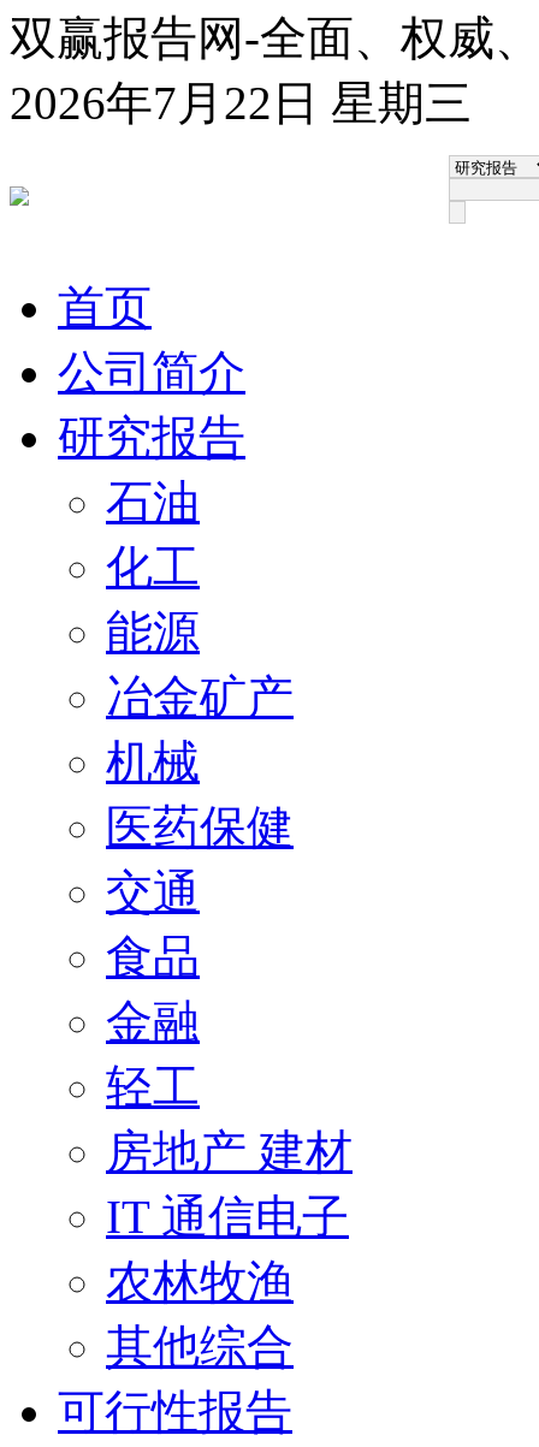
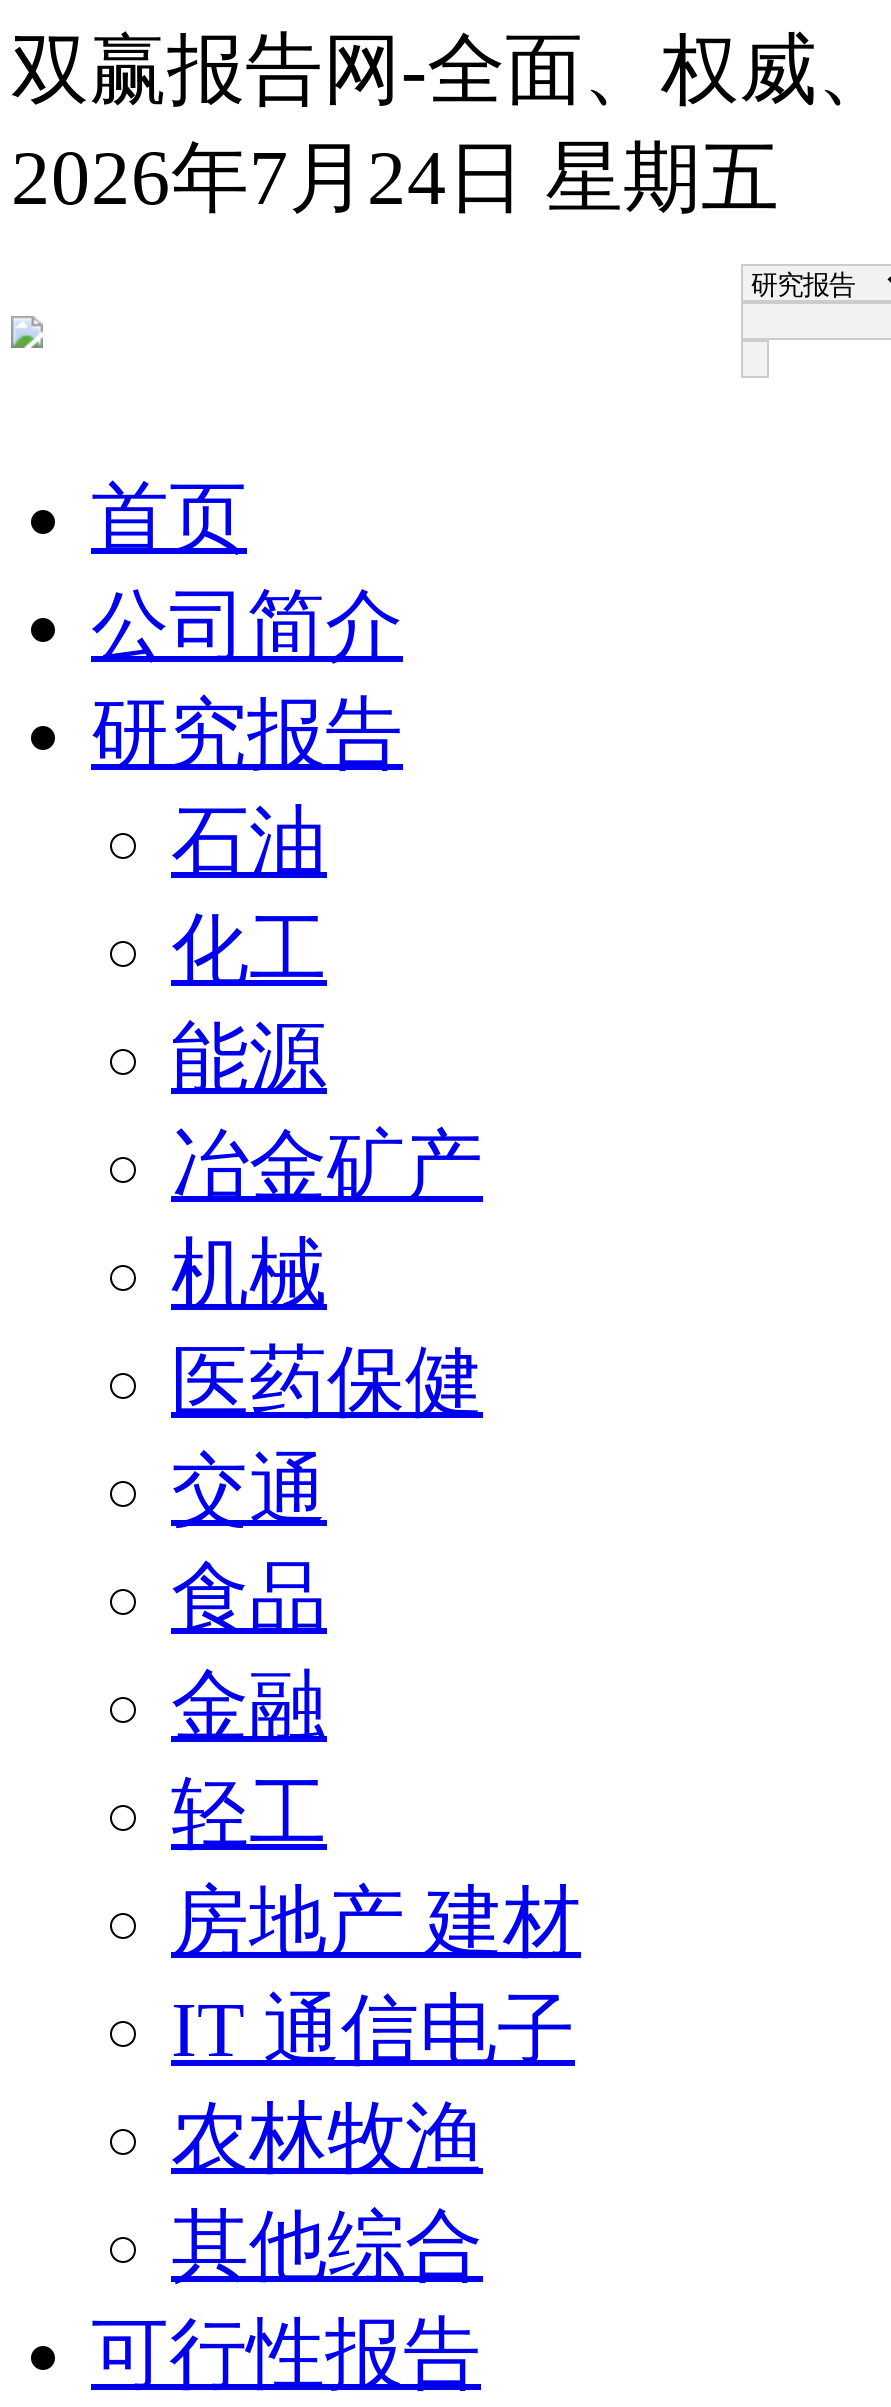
- 2026年7月22日 星期三
+ 2026年7月24日 星期五
